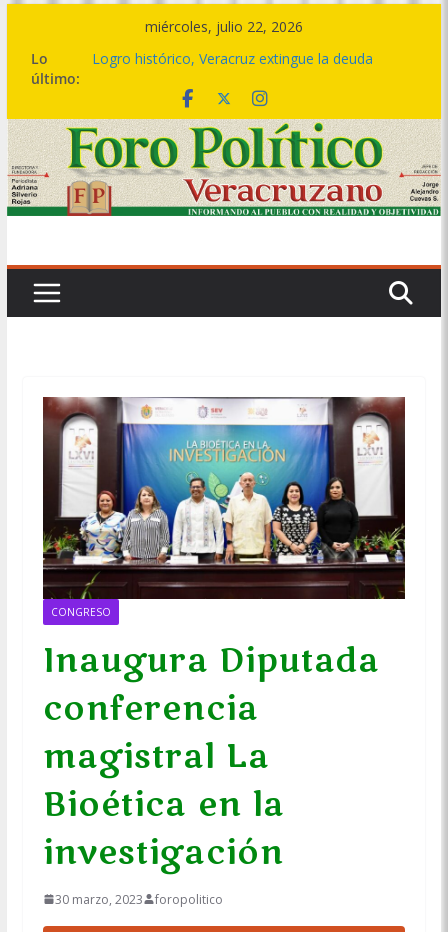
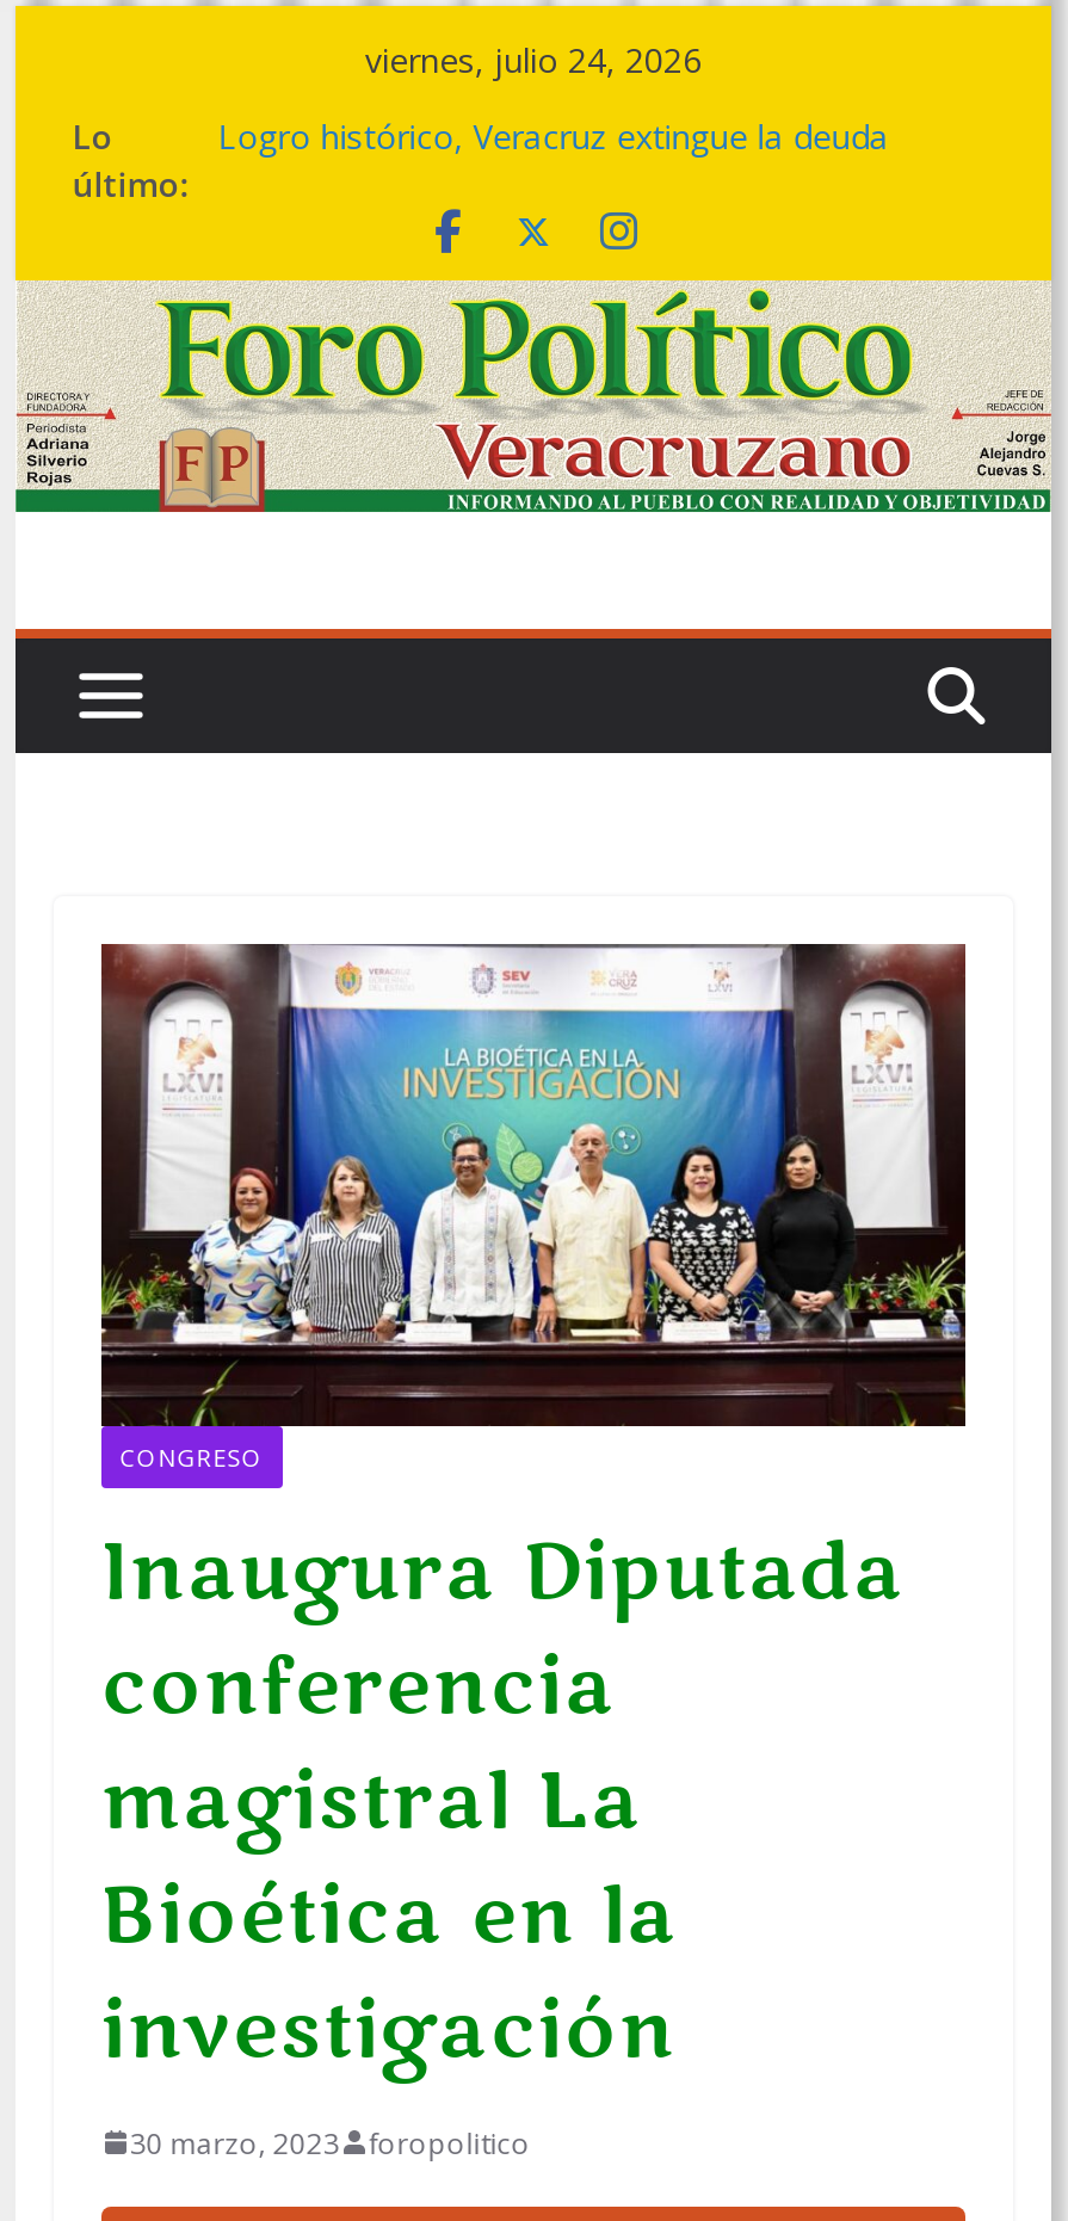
- miércoles, julio 22, 2026
+ viernes, julio 24, 2026
